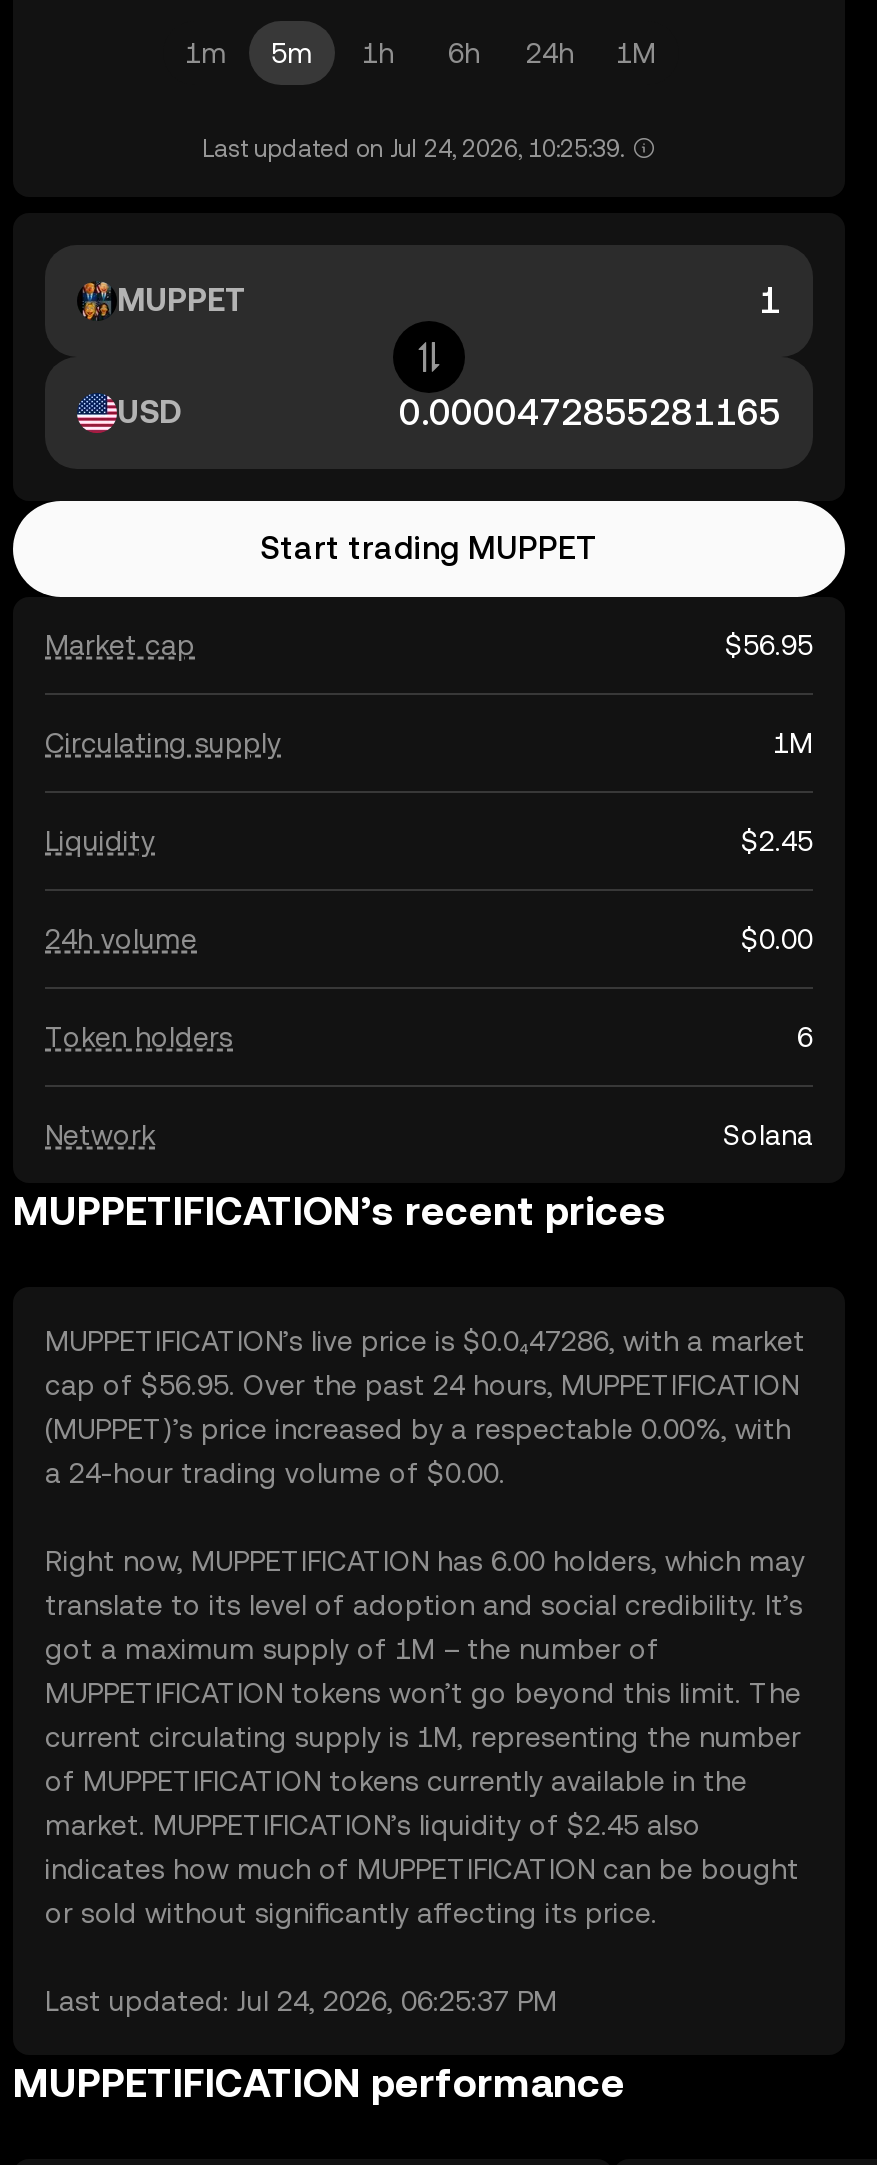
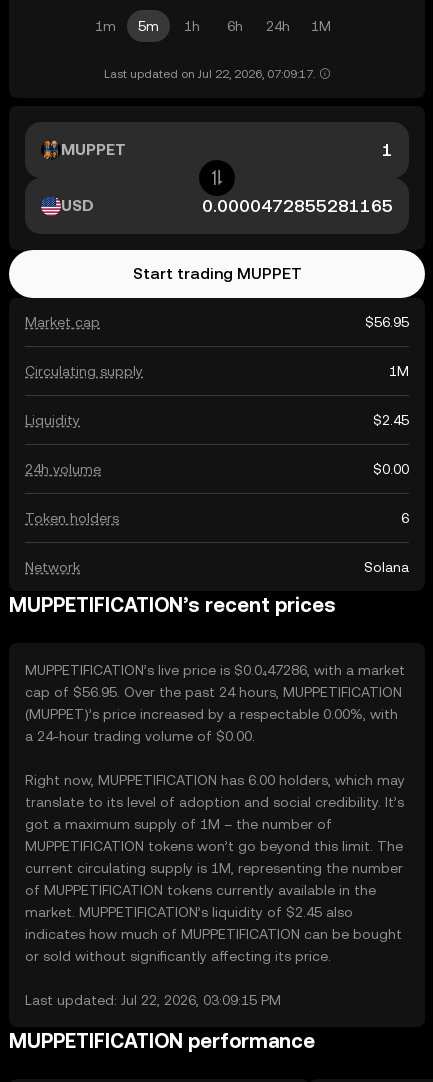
- Last updated on Jul 24, 2026, 10:25:39.
+ Last updated on Jul 22, 2026, 07:09:17.

- Last updated: Jul 24, 2026, 06:25:37 PM
+ Last updated: Jul 22, 2026, 03:09:15 PM
